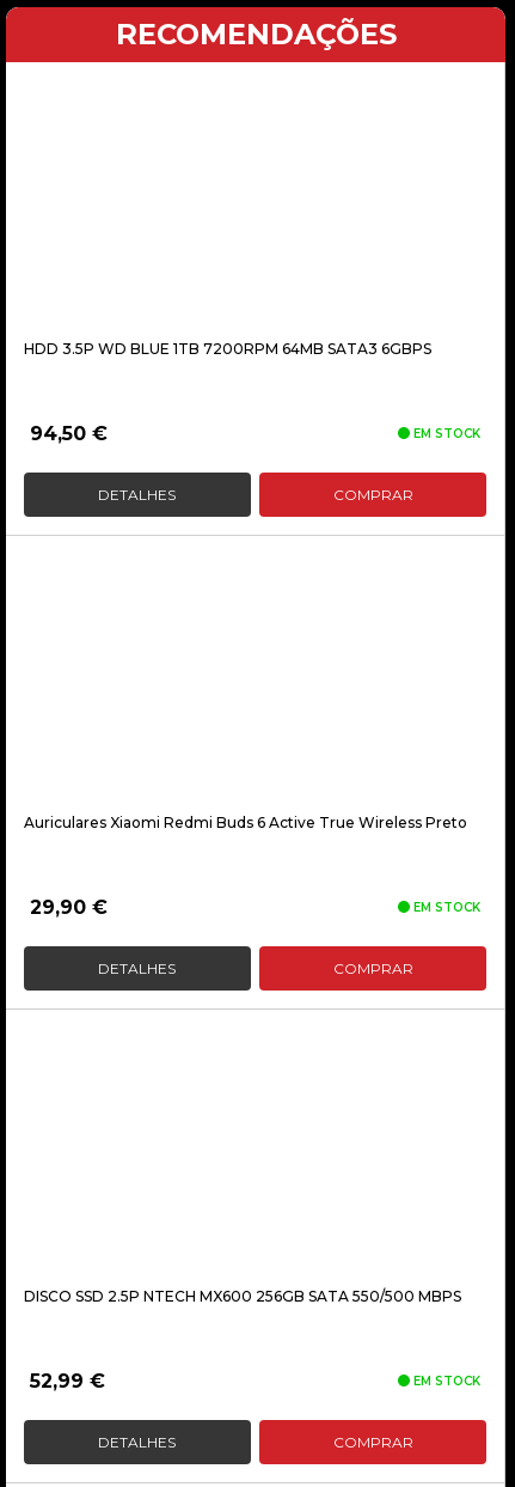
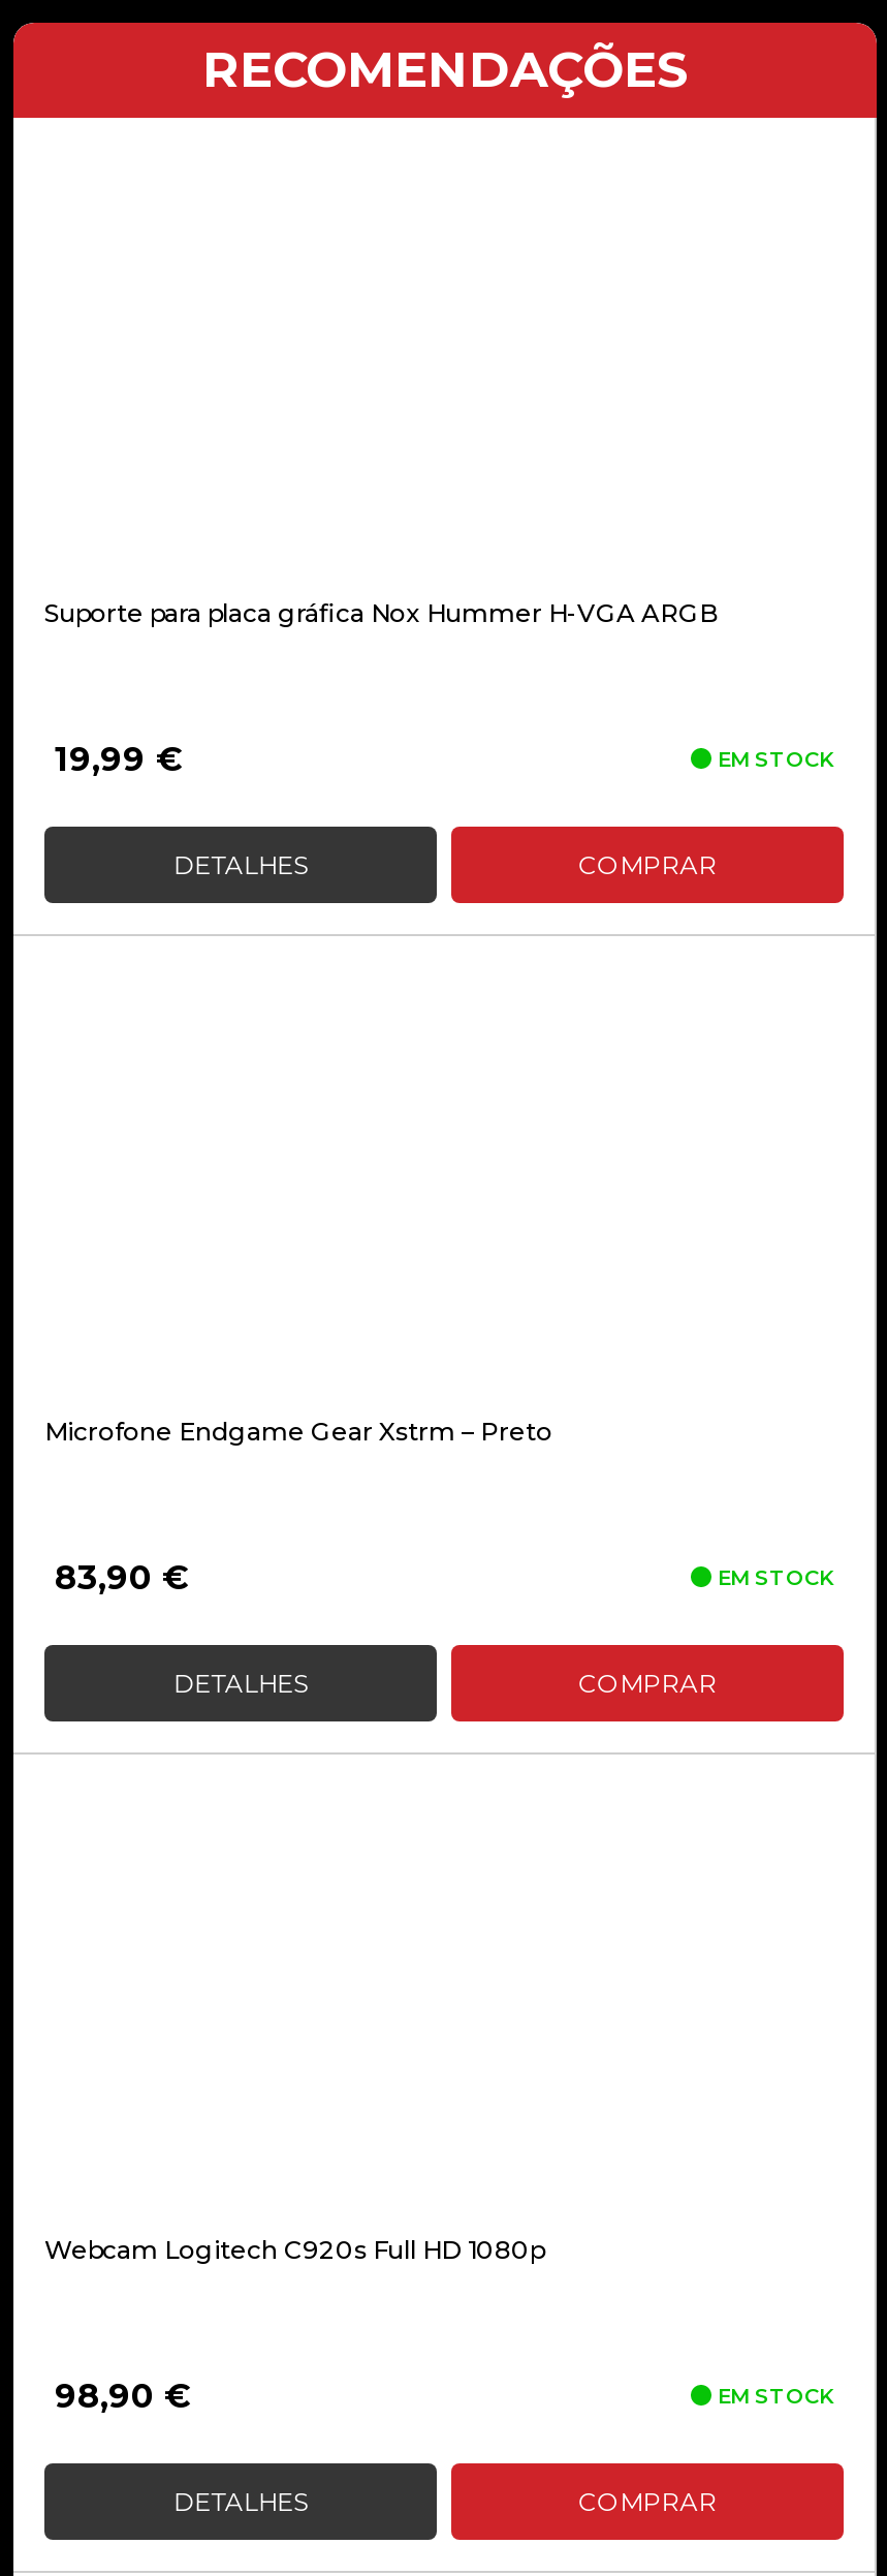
- HDD 3.5P WD BLUE 1TB 7200RPM 64MB SATA3 6GBPS
+ Suporte para placa gráfica Nox Hummer H-VGA ARGB

- 94,50 €
+ 19,99 €

- Auriculares Xiaomi Redmi Buds 6 Active True Wireless Preto
+ Microfone Endgame Gear Xstrm – Preto

- 29,90 €
+ 83,90 €

- DISCO SSD 2.5P NTECH MX600 256GB SATA 550/500 MBPS
+ Webcam Logitech C920s Full HD 1080p

- 52,99 €
+ 98,90 €
